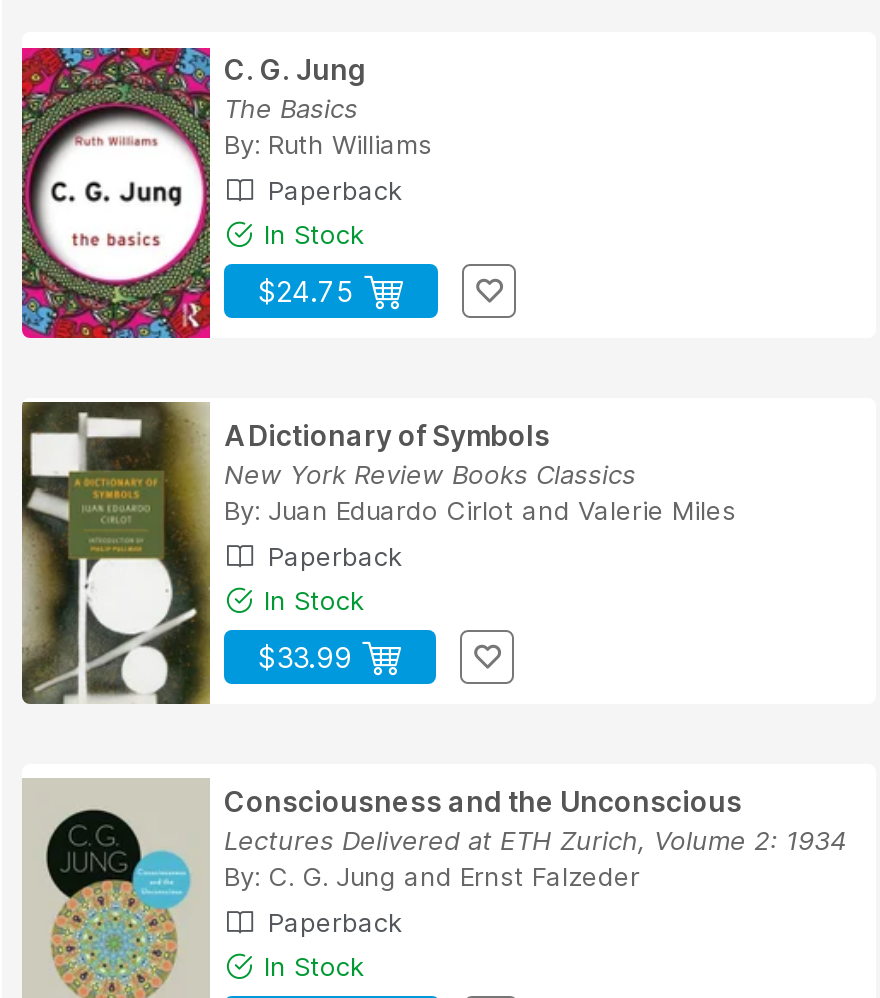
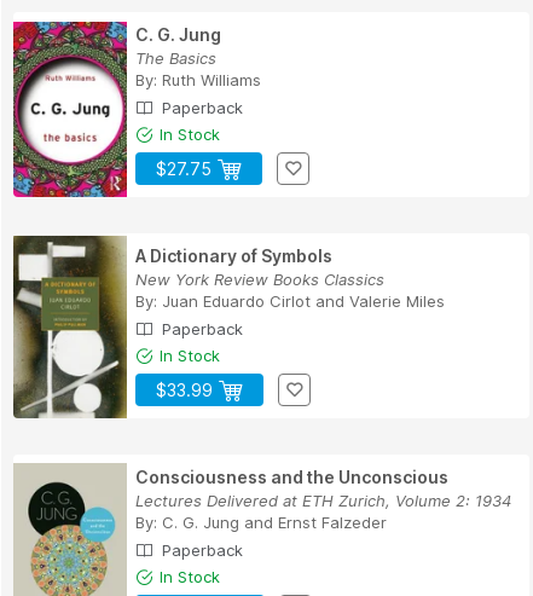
- $24.75
+ $27.75
